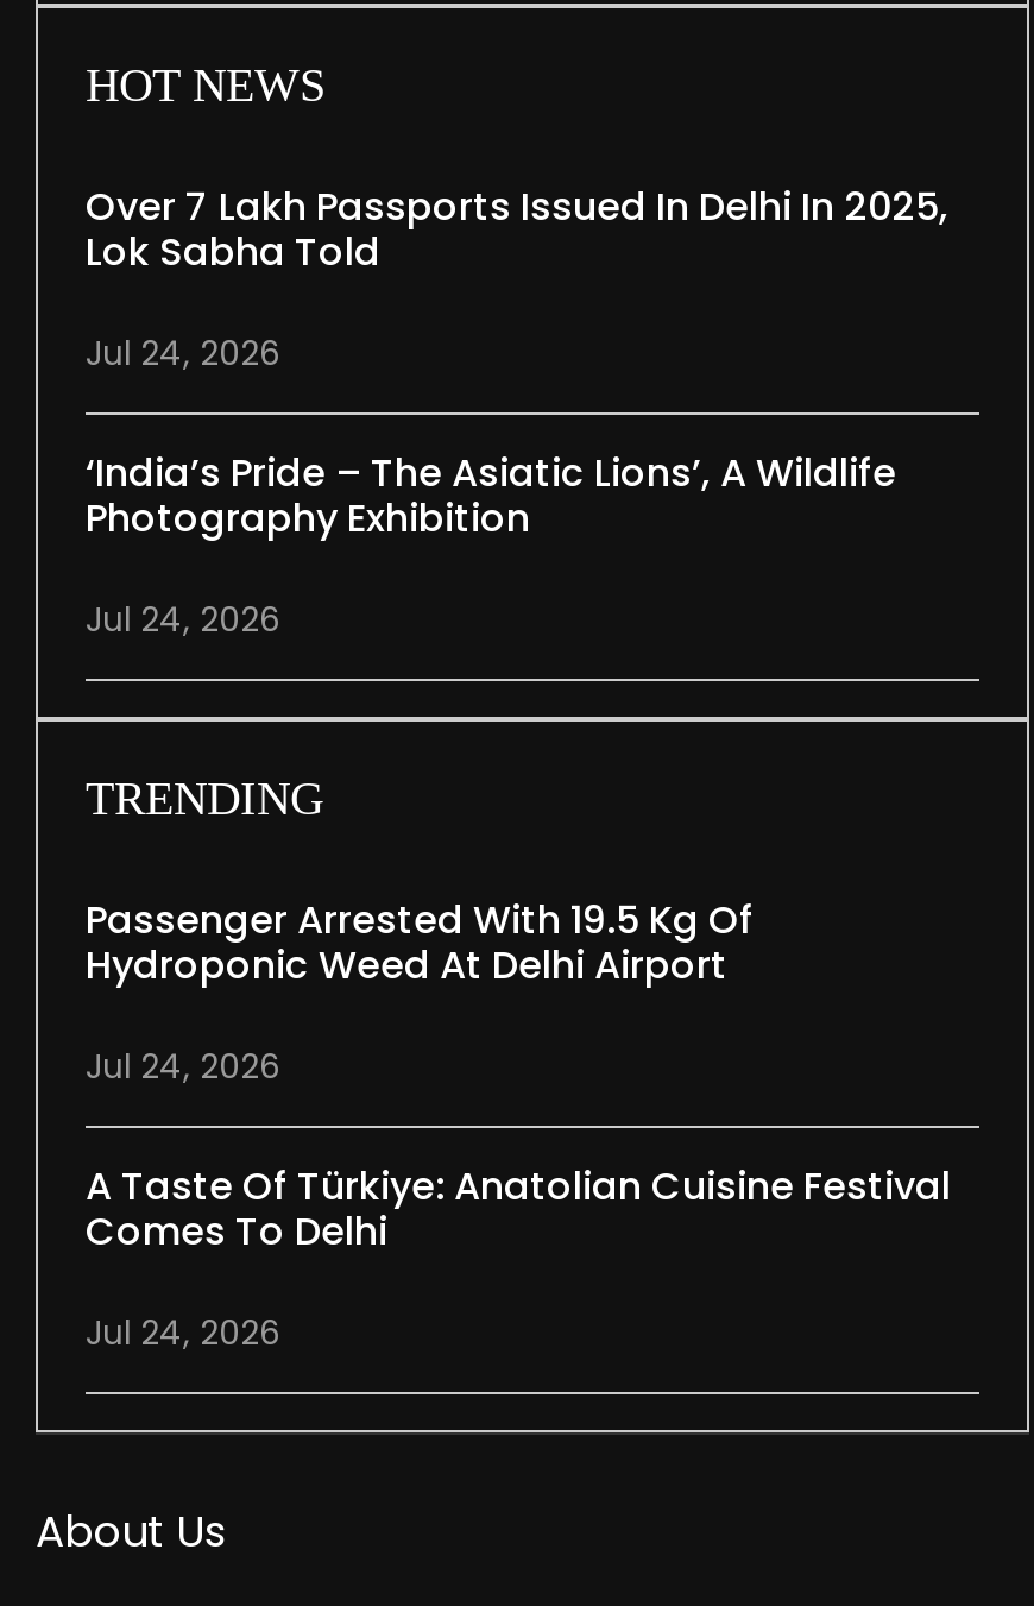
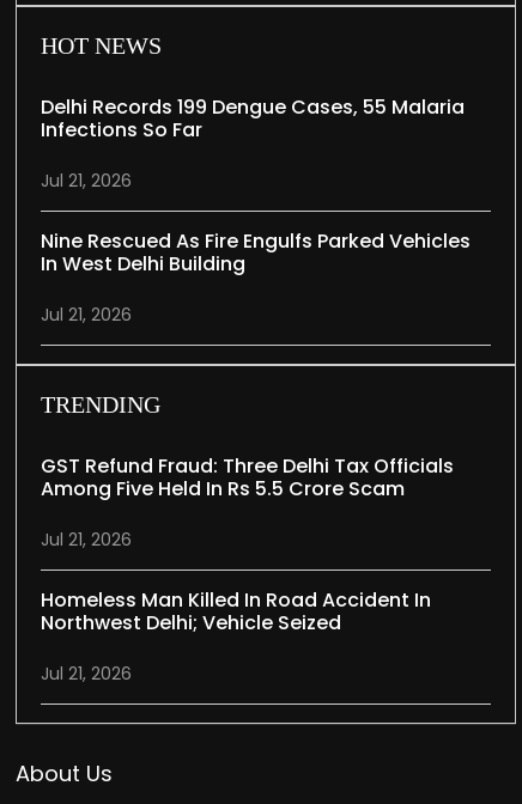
- Over 7 Lakh Passports Issued In Delhi In 2025,
- Lok Sabha Told
+ Delhi Records 199 Dengue Cases, 55 Malaria
+ Infections So Far

- Jul 24, 2026
+ Jul 21, 2026

- ‘India’s Pride – The Asiatic Lions’, A Wildlife
- Photography Exhibition
+ Nine Rescued As Fire Engulfs Parked Vehicles
+ In West Delhi Building

- Jul 24, 2026
+ Jul 21, 2026

- Passenger Arrested With 19.5 Kg Of
- Hydroponic Weed At Delhi Airport
+ GST Refund Fraud: Three Delhi Tax Officials
+ Among Five Held In Rs 5.5 Crore Scam

- Jul 24, 2026
+ Jul 21, 2026

- A Taste Of Türkiye: Anatolian Cuisine Festival
- Comes To Delhi
+ Homeless Man Killed In Road Accident In
+ Northwest Delhi; Vehicle Seized

- Jul 24, 2026
+ Jul 21, 2026
